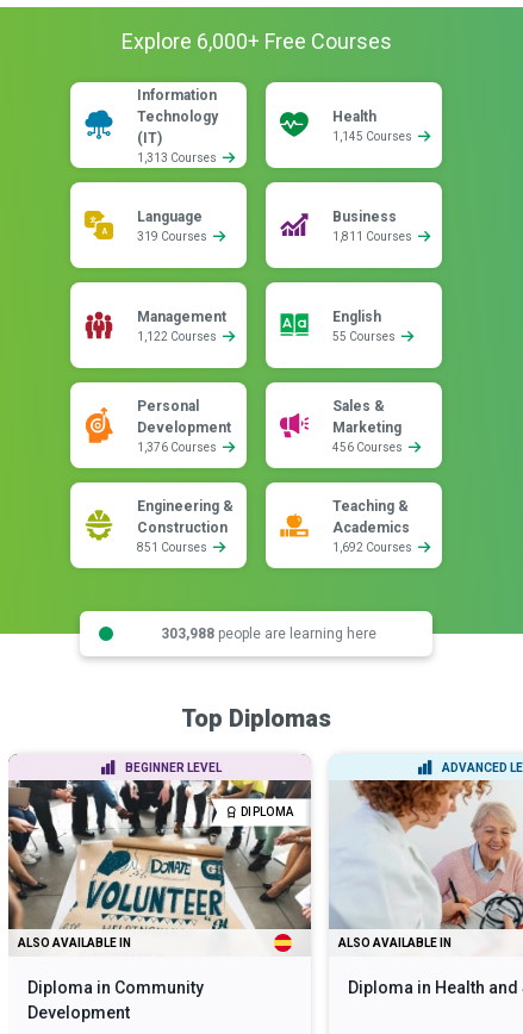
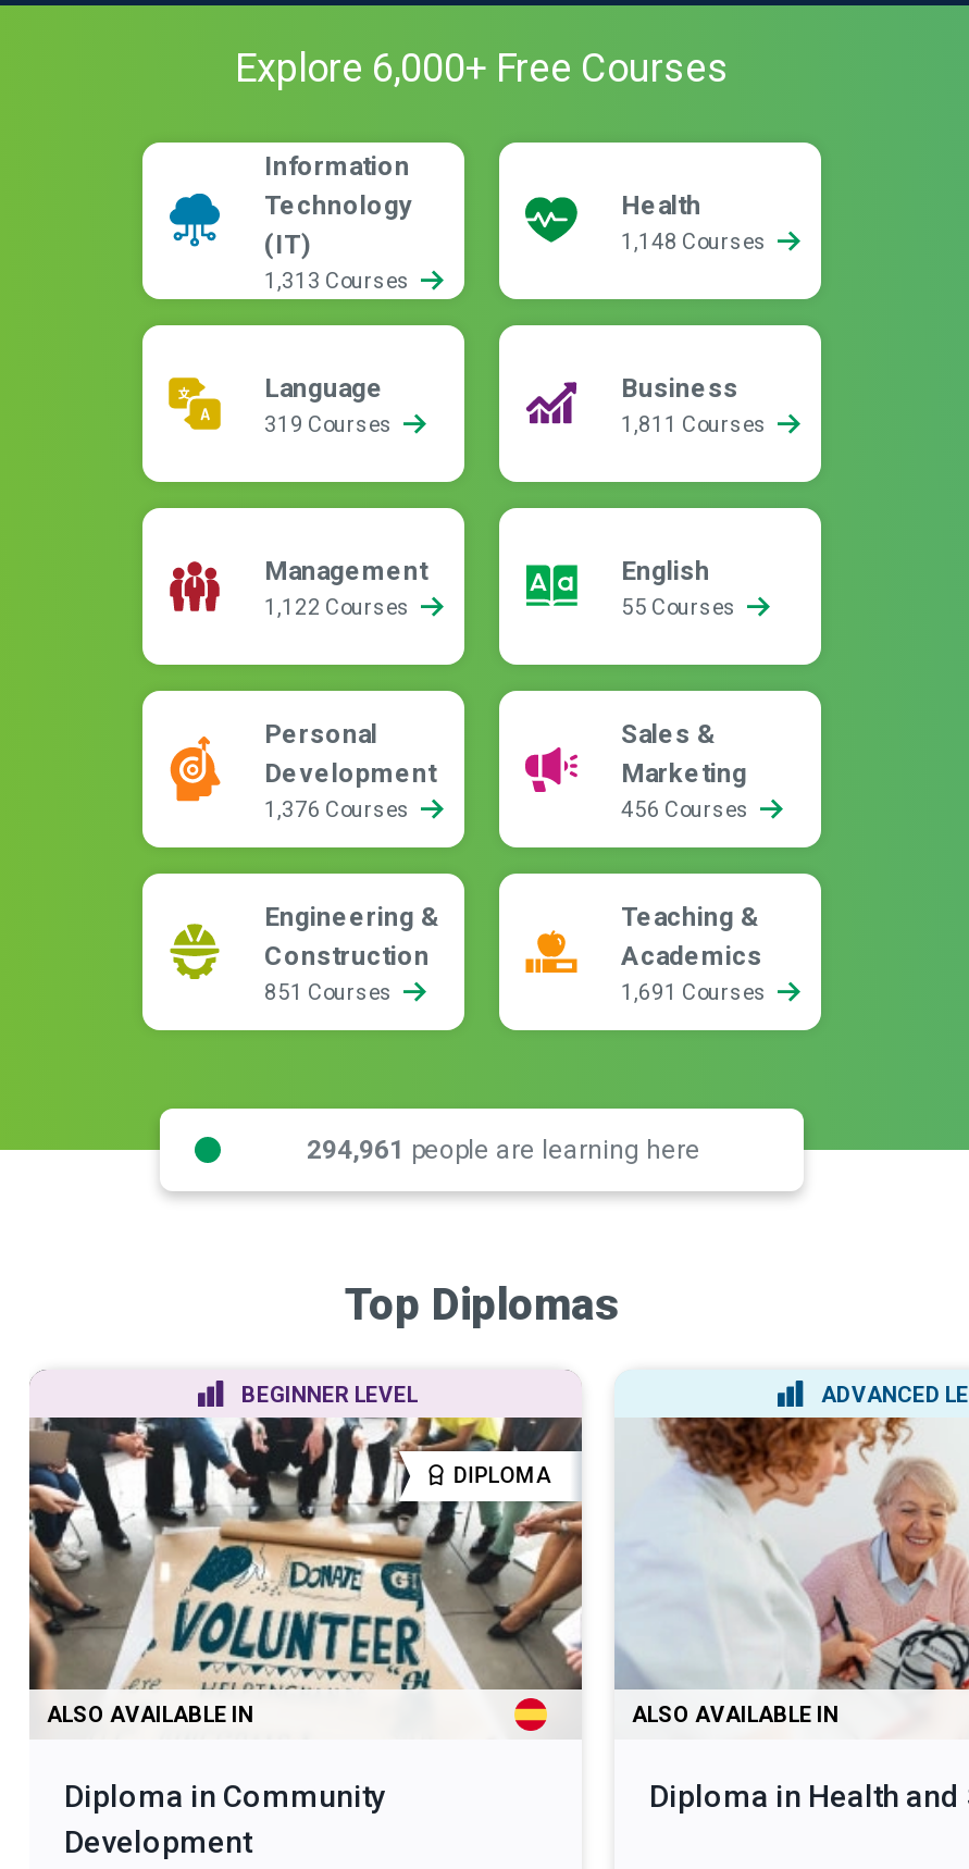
- 1,145 Courses
+ 1,148 Courses

- 1,692 Courses
+ 1,691 Courses

- 303,988 people are learning here
+ 294,961 people are learning here
